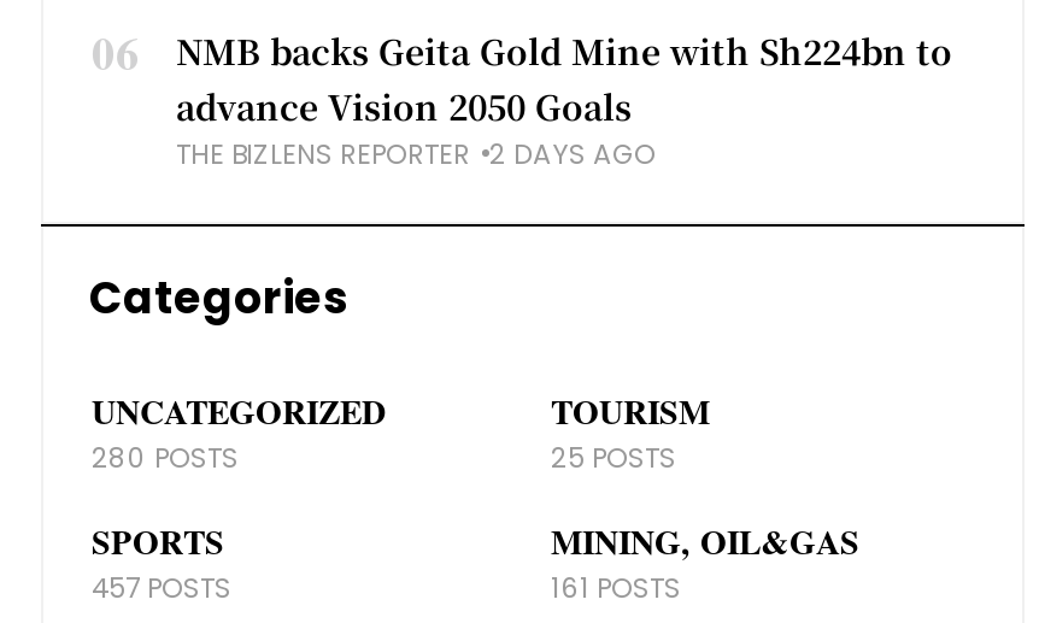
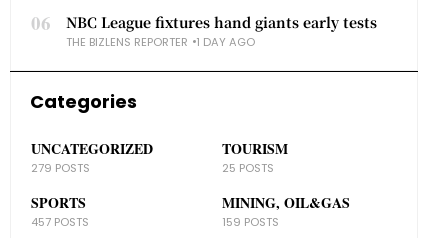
- NMB backs Geita Gold Mine with Sh224bn to
- advance Vision 2050 Goals
- THE BIZLENS REPORTER 2 DAYS AGO
+ NBC League fixtures hand giants early tests
+ THE BIZLENS REPORTER 1 DAY AGO

- 280 POSTS
+ 279 POSTS

- 161 POSTS
+ 159 POSTS
